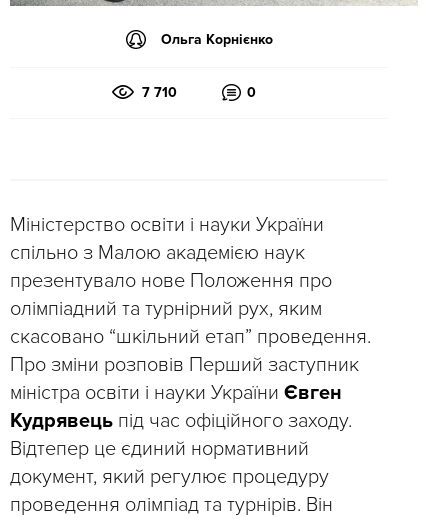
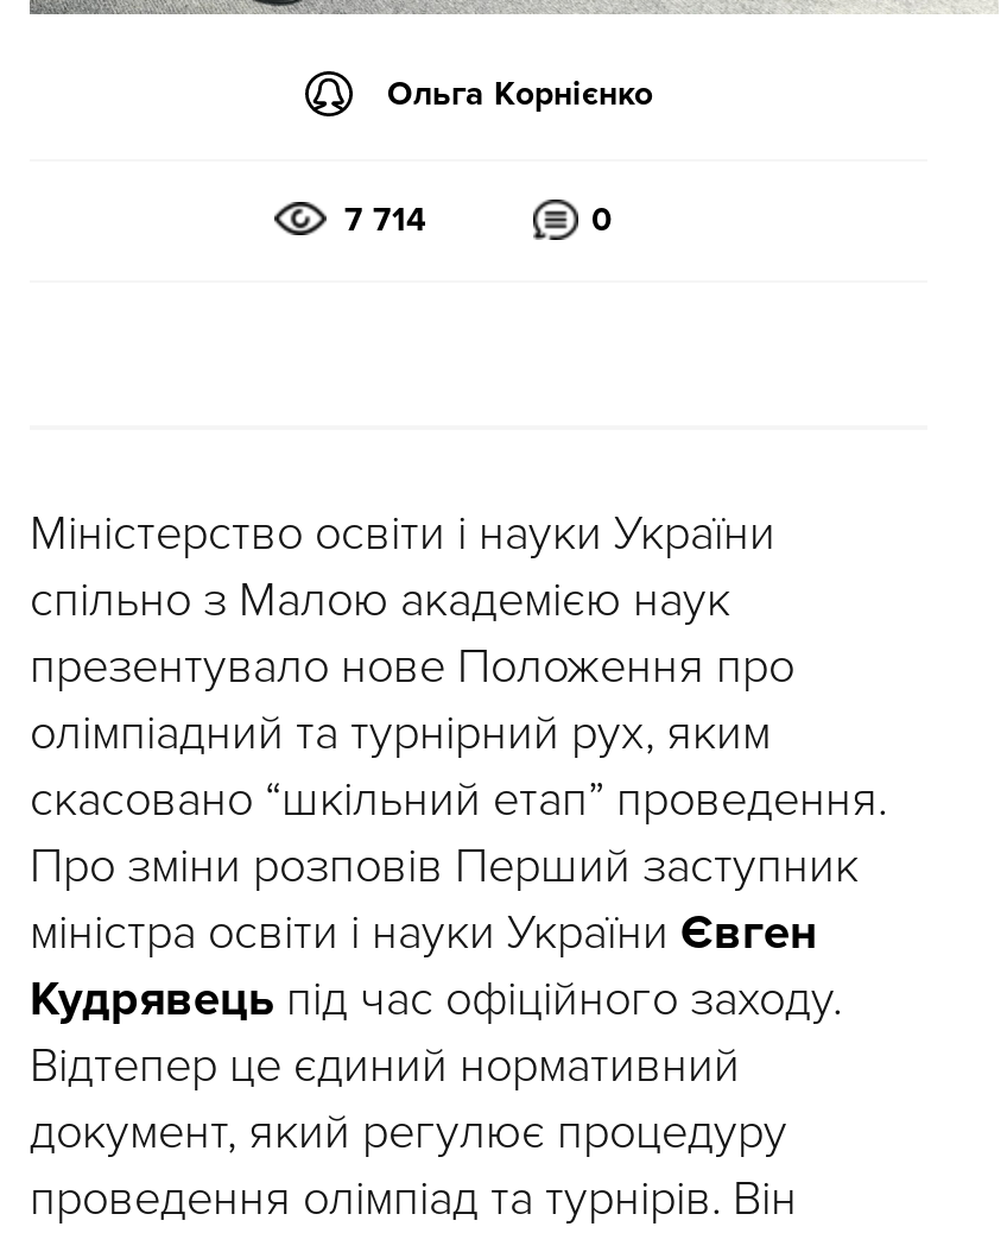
- 7 710
+ 7 714
